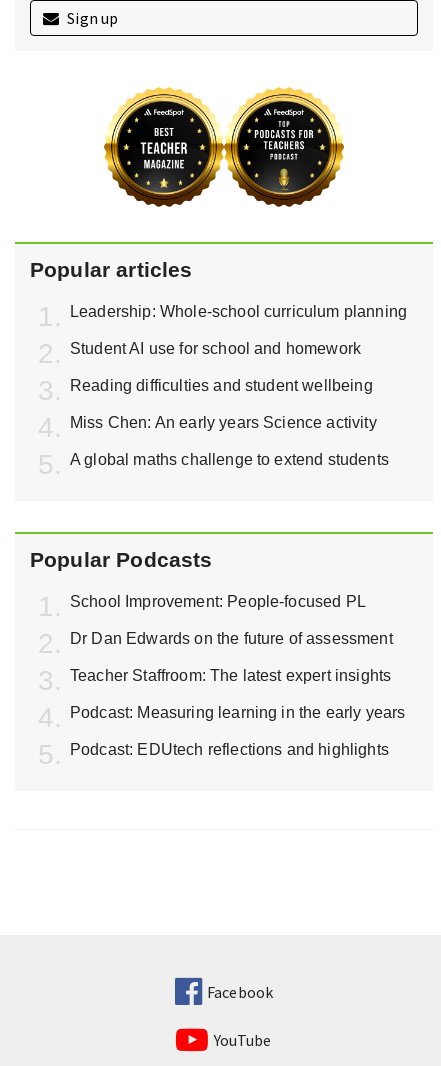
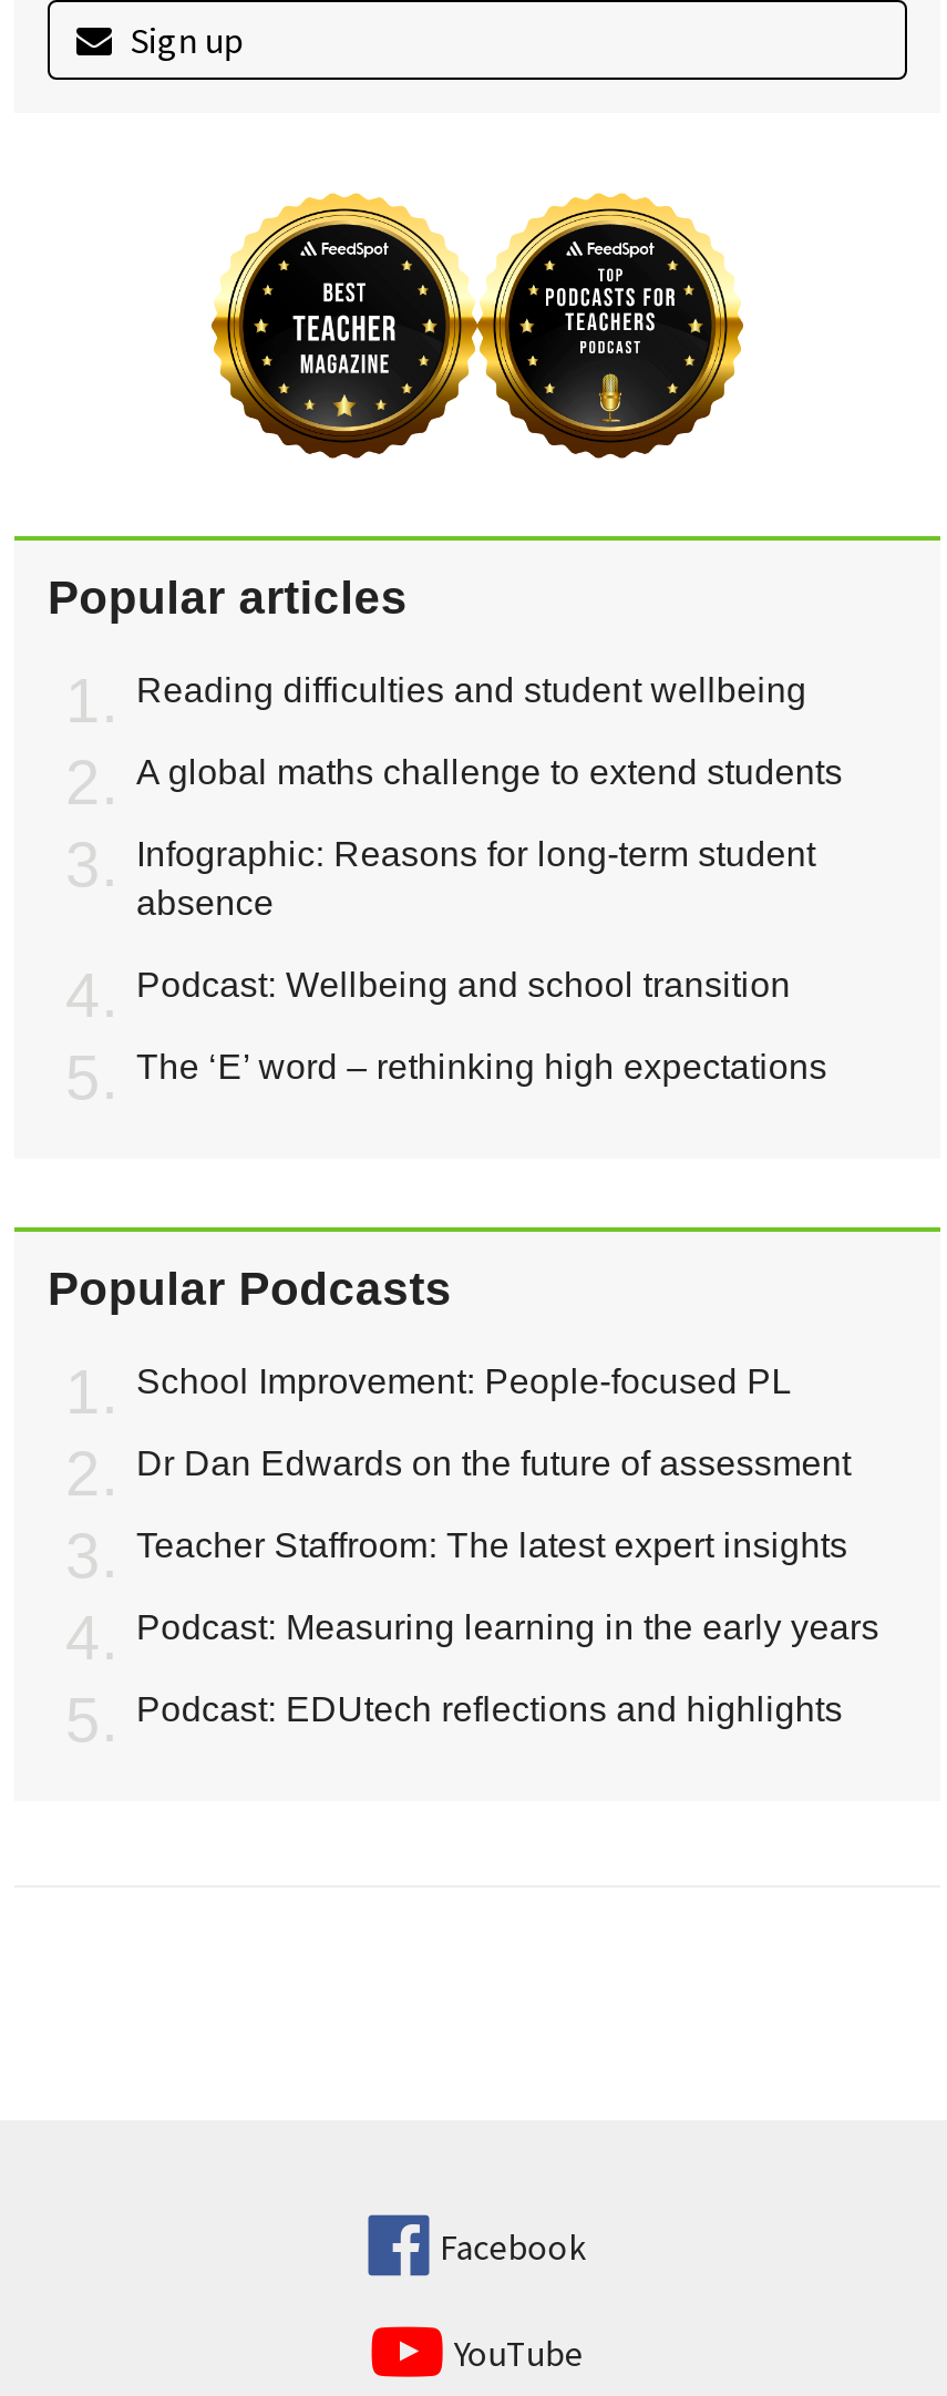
- Leadership: Whole-school curriculum planning
- Student AI use for school and homework

moved up: Reading difficulties and student wellbeing

- Miss Chen: An early years Science activity

moved up: A global maths challenge to extend students

+ Infographic: Reasons for long-term student
+ absence
+ Podcast: Wellbeing and school transition
+ The ‘E’ word – rethinking high expectations
